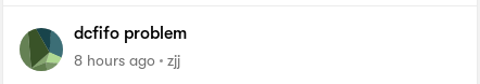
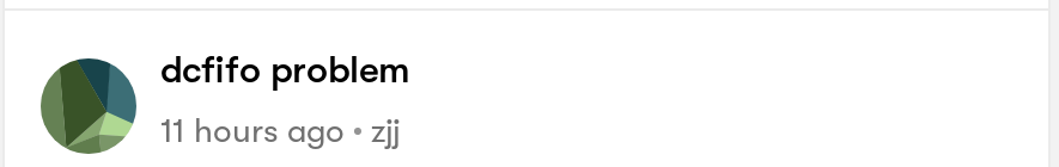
- 8 hours ago
+ 11 hours ago
